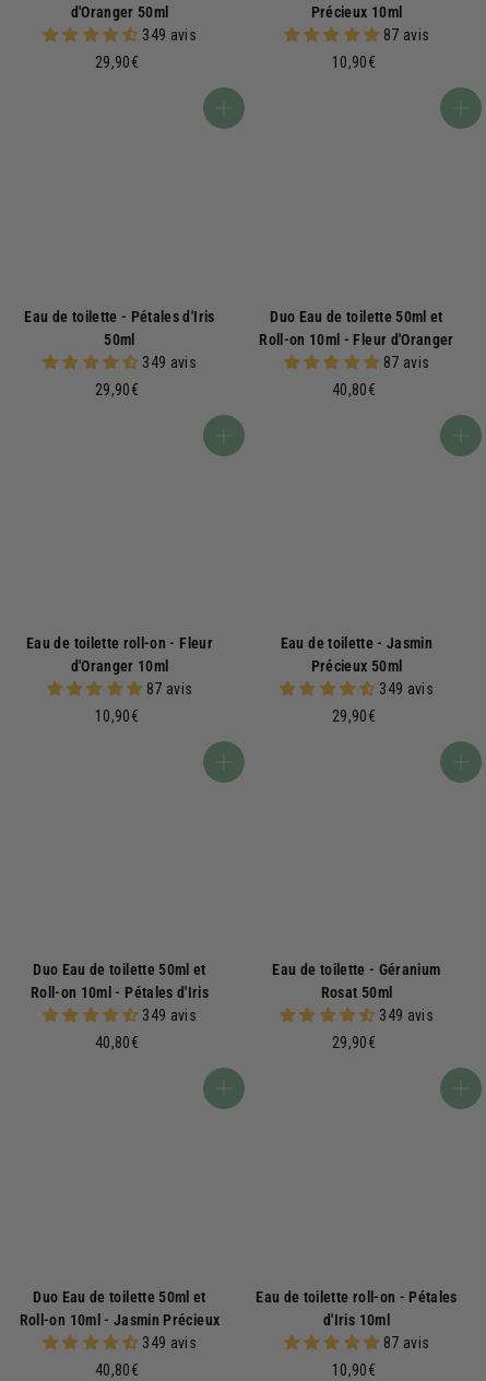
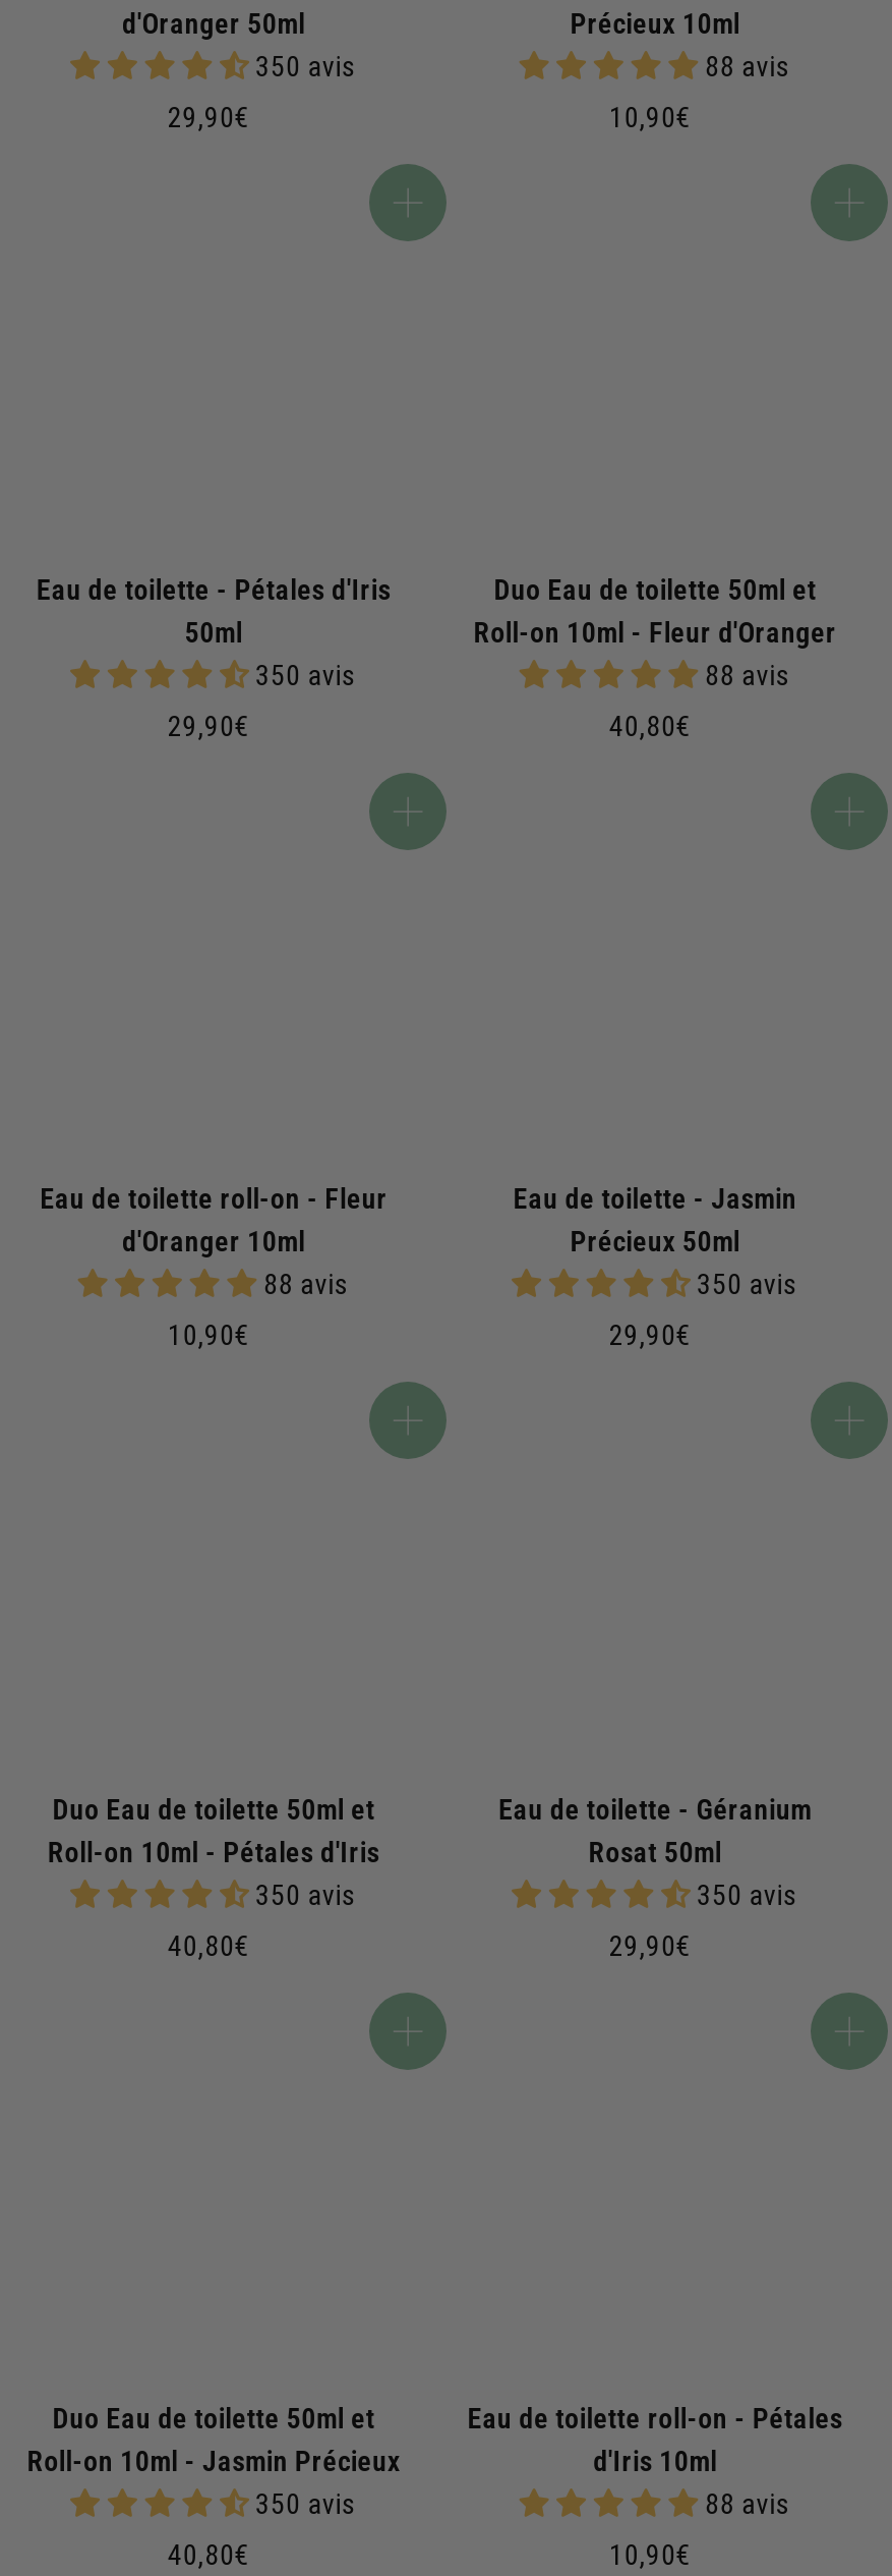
- 349 avis
+ 350 avis

- 87 avis
+ 88 avis

- 349 avis
+ 350 avis

- 87 avis
+ 88 avis

- 87 avis
+ 88 avis

- 349 avis
+ 350 avis

- 349 avis
+ 350 avis

- 349 avis
+ 350 avis

- 349 avis
+ 350 avis

- 87 avis
+ 88 avis
